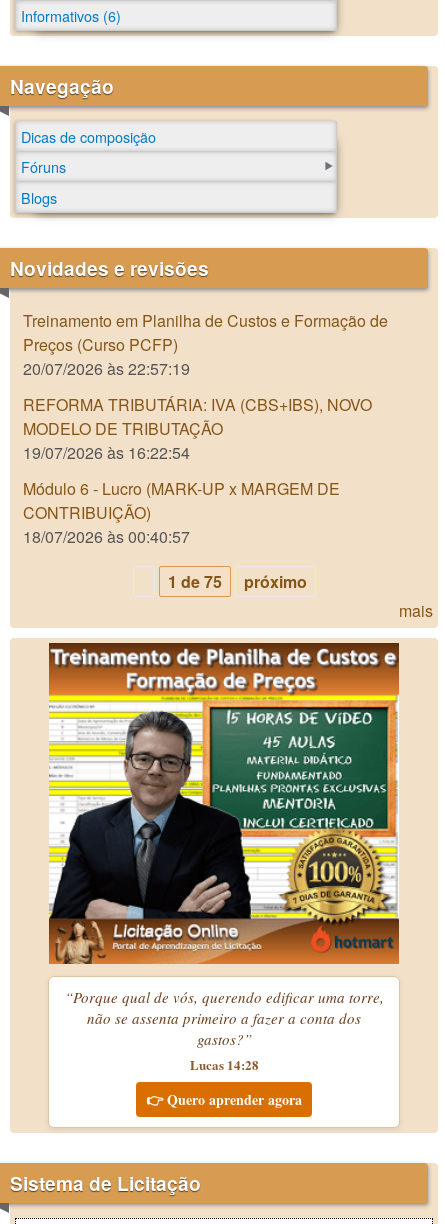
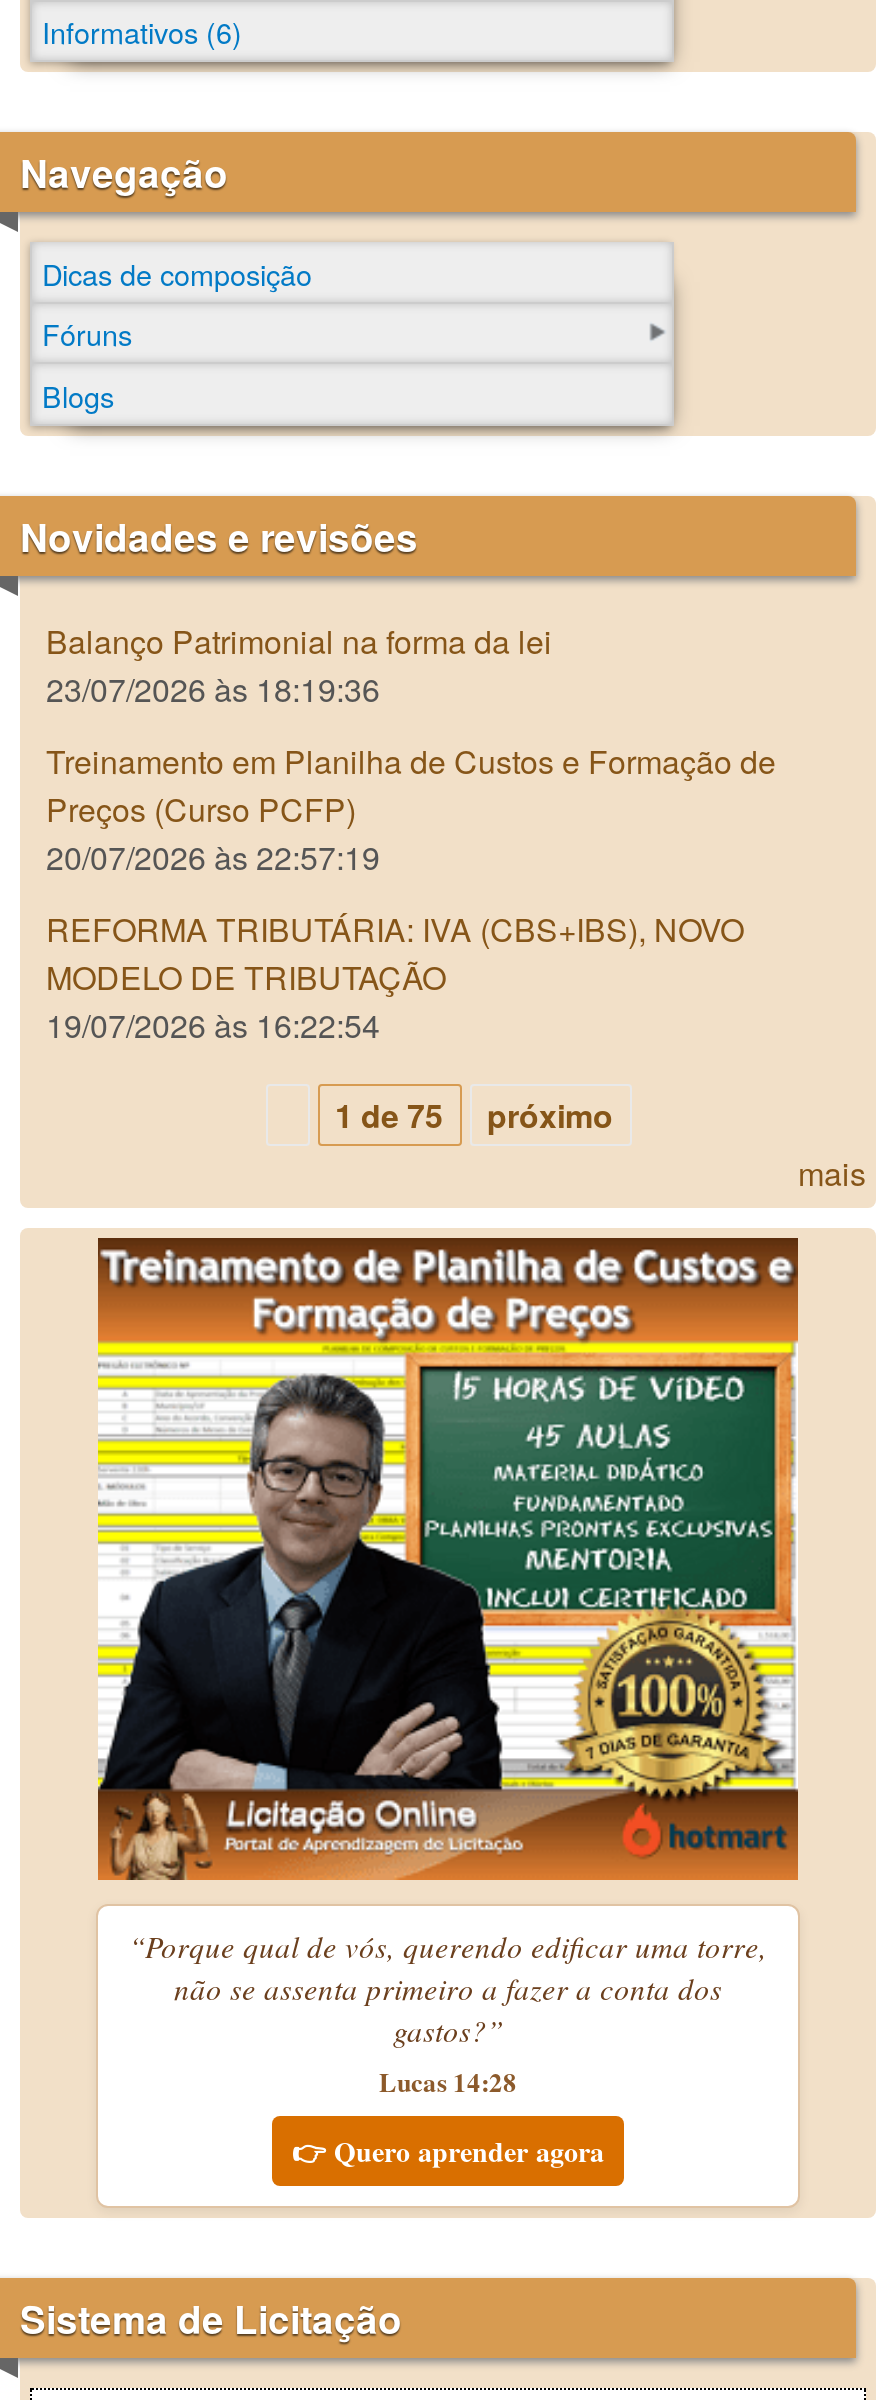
+ Balanço Patrimonial na forma da lei
+ 23/07/2026 às 18:19:36

moved down: Treinamento em Planilha de Custos e Formação de | Preços (Curso PCFP) | 20/07/2026 às 22:57:19 | REFORMA TRIBUTÁRIA: IVA (CBS+IBS), NOVO | MODELO DE TRIBUTAÇÃO | 19/07/2026 às 16:22:54

- Módulo 6 - Lucro (MARK-UP x MARGEM DE
- CONTRIBUIÇÃO)
- 18/07/2026 às 00:40:57
